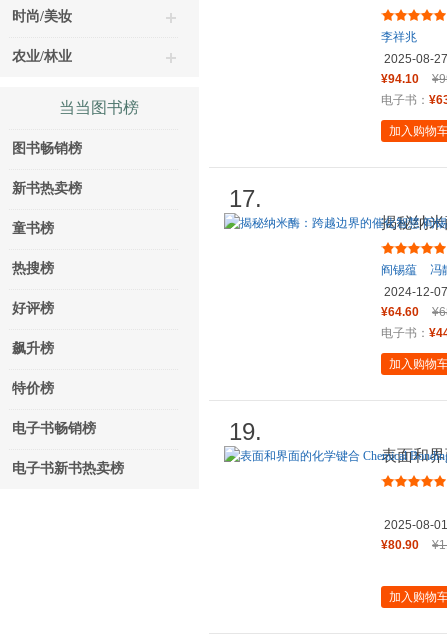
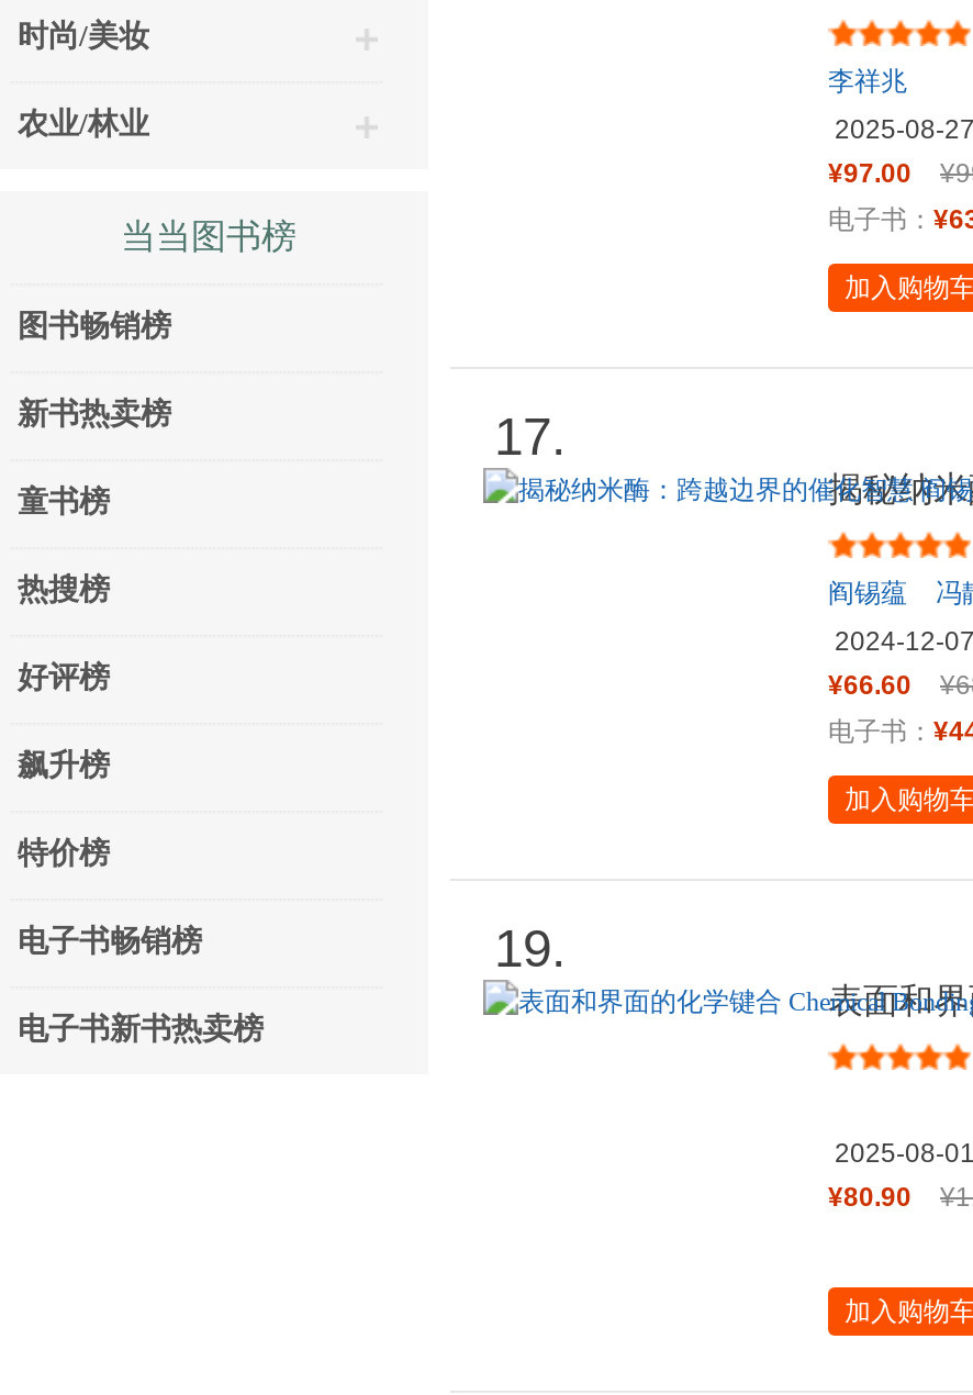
- ¥94.10
+ ¥97.00

- ¥64.60
+ ¥66.60
